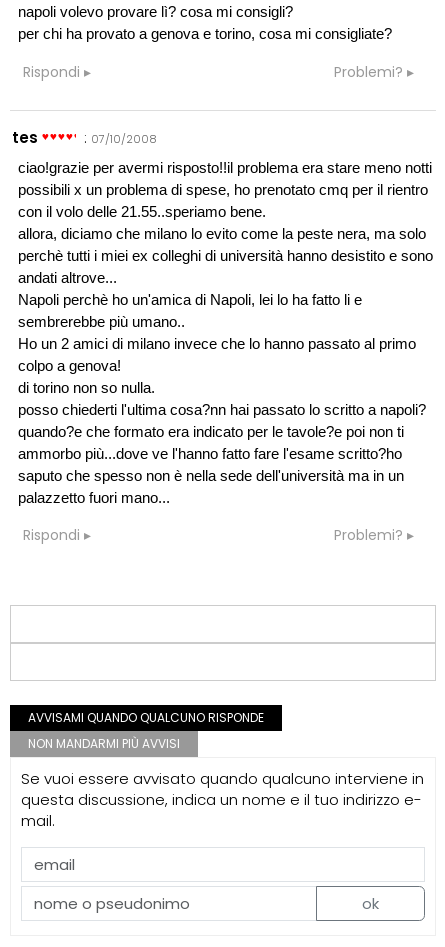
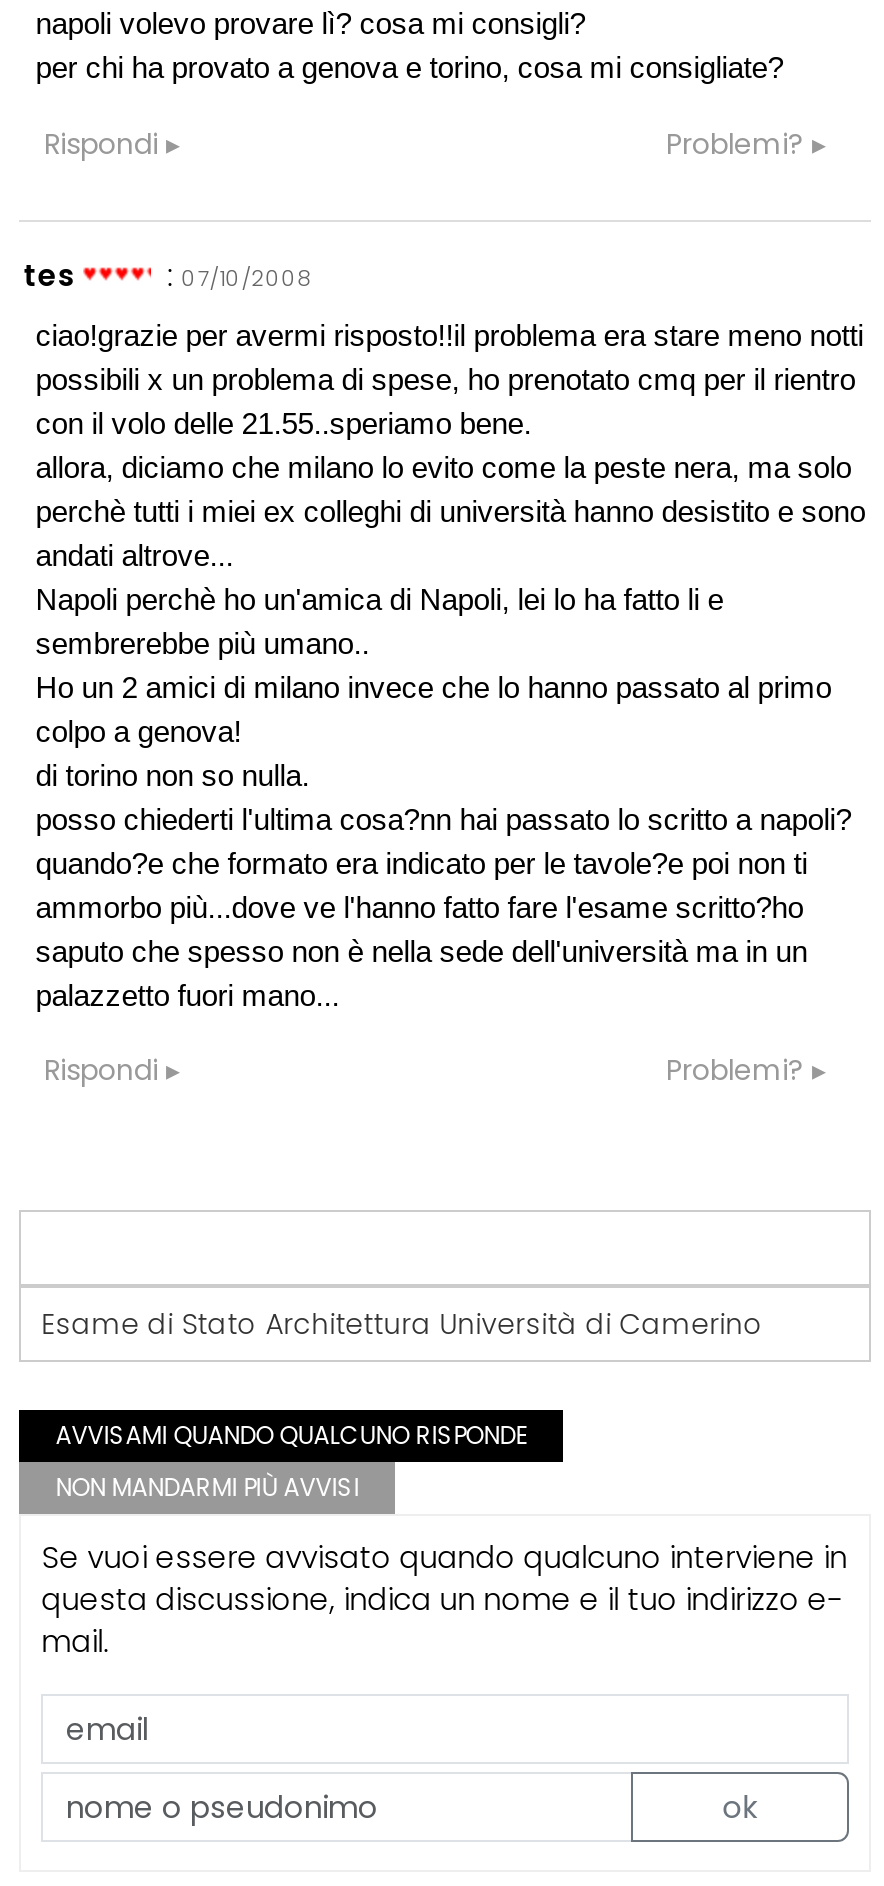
+ Esame di Stato Architettura Università di Camerino
